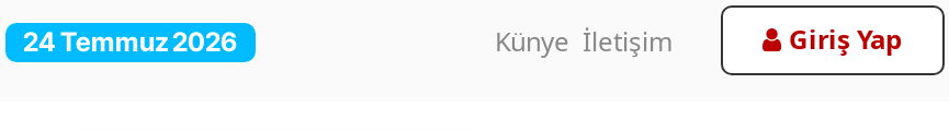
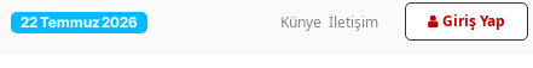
- 24 Temmuz 2026
+ 22 Temmuz 2026
